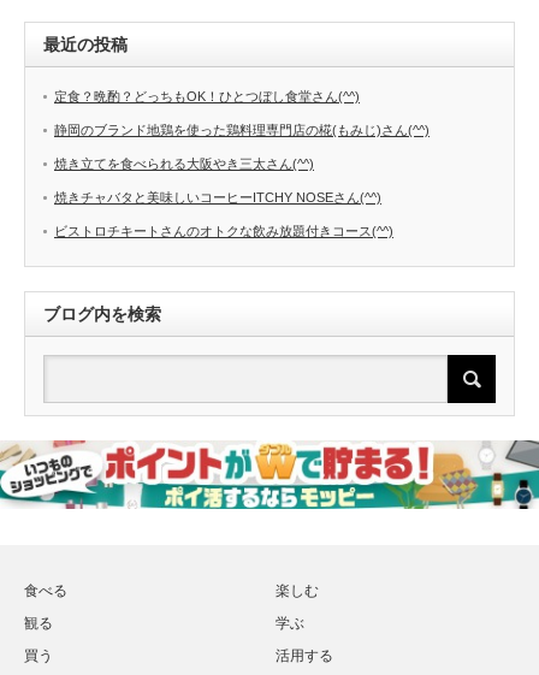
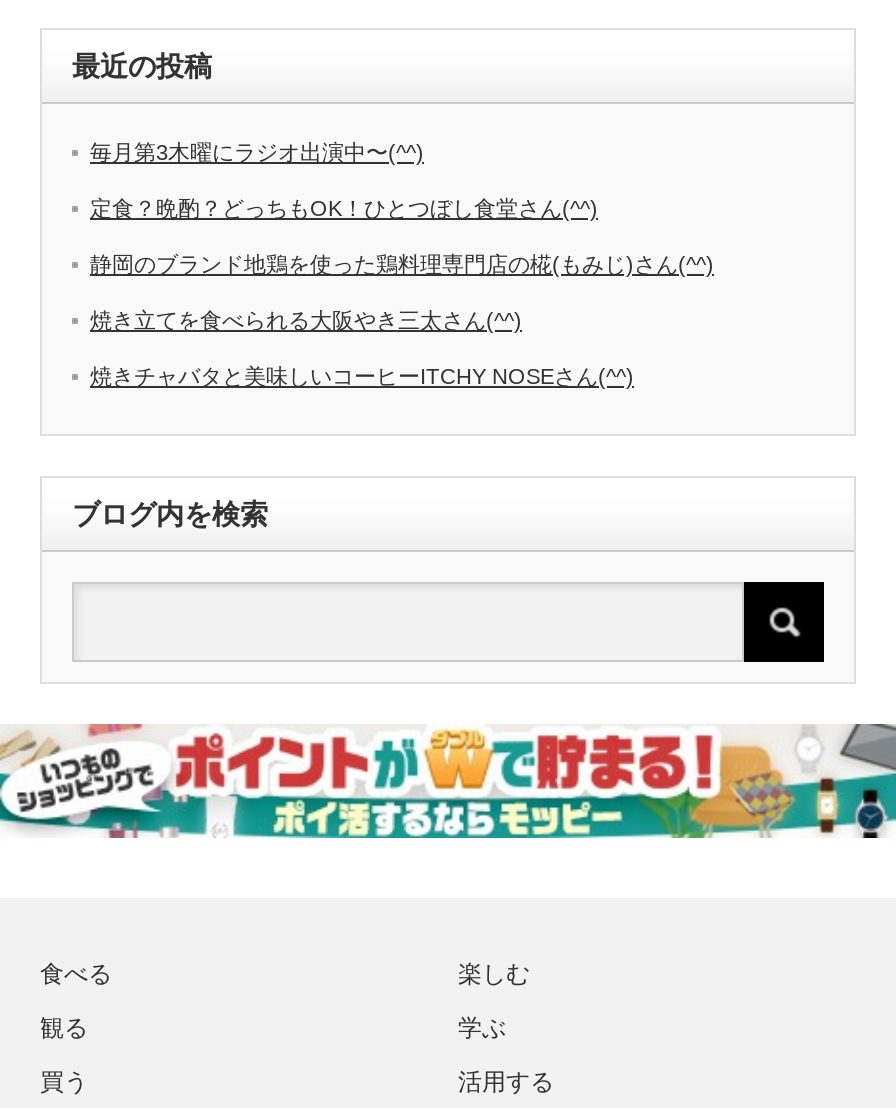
+ 毎月第3木曜にラジオ出演中〜(^^)

moved down: 定食？晩酌？どっちもOK！ひとつぼし食堂さん(^^) | 静岡のブランド地鶏を使った鶏料理専門店の椛(もみじ)さん(^^) | 焼き立てを食べられる大阪やき三太さん(^^) | 焼きチャバタと美味しいコーヒーITCHY NOSEさん(^^)

- ビストロチキートさんのオトクな飲み放題付きコース(^^)
